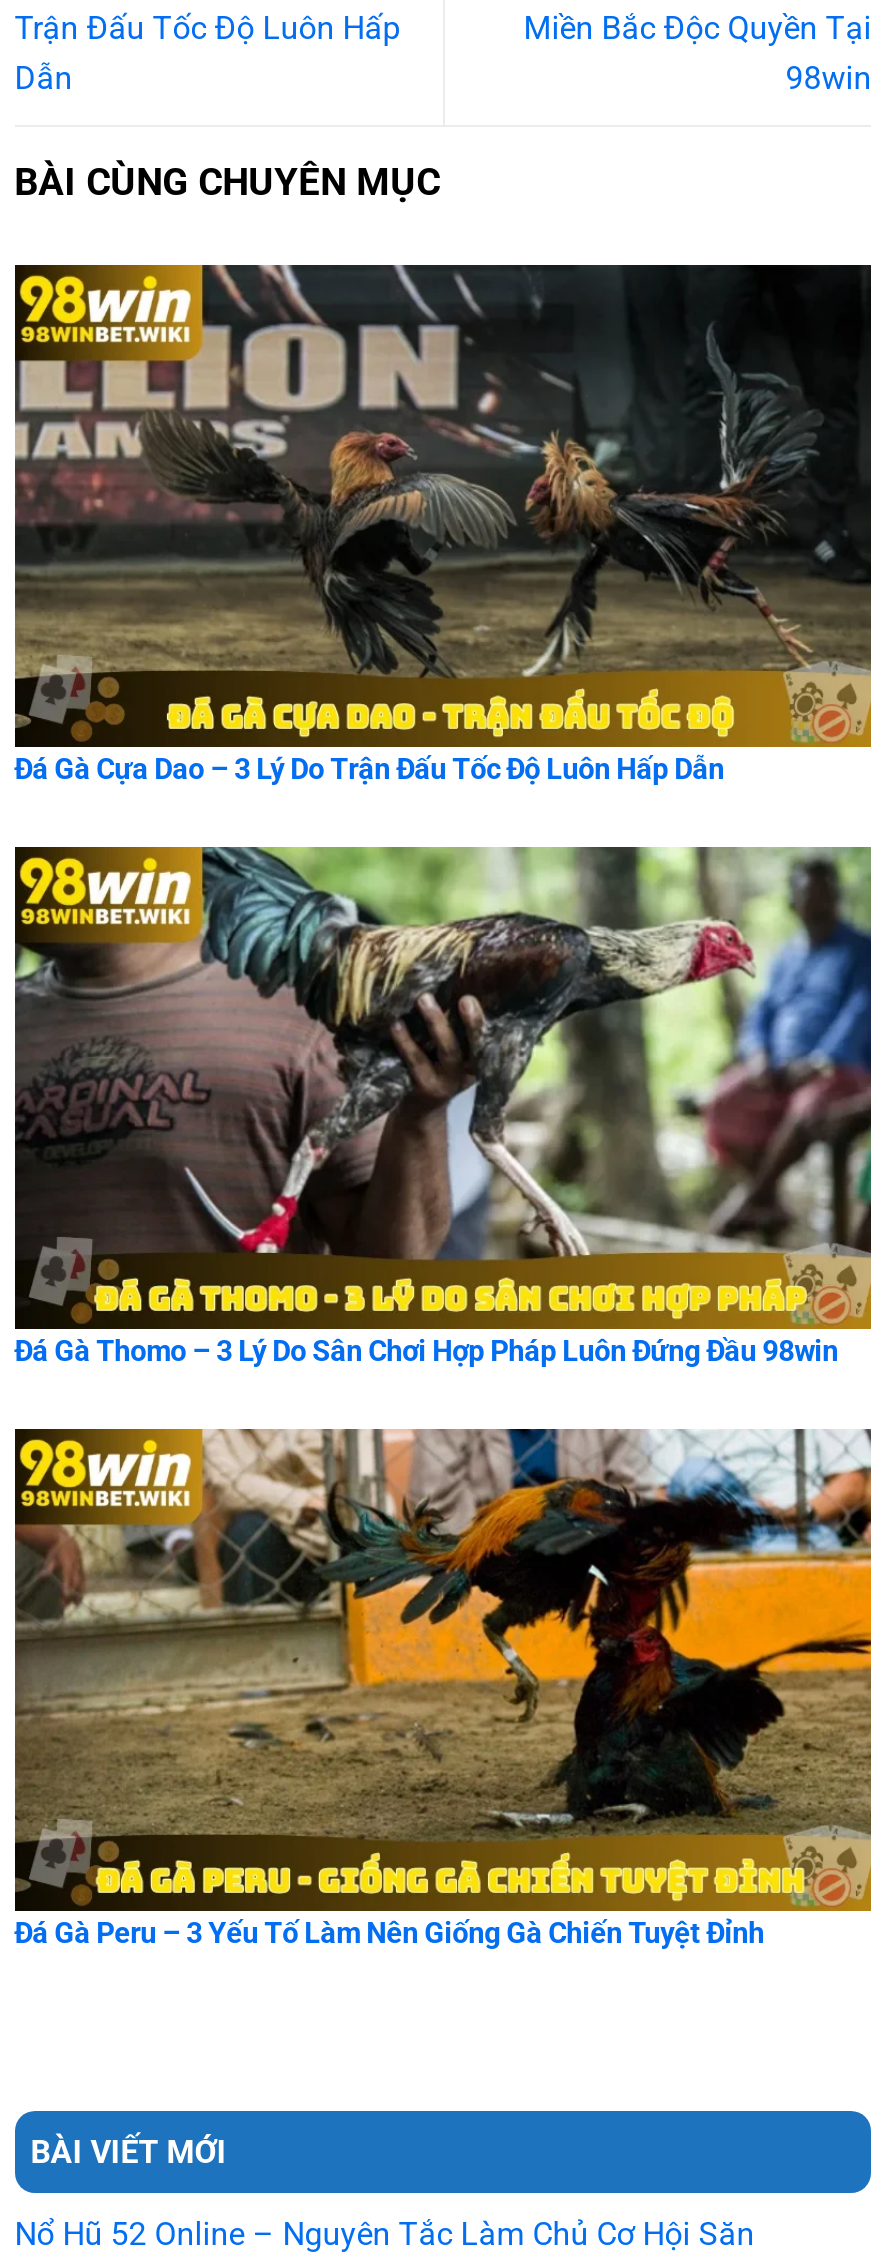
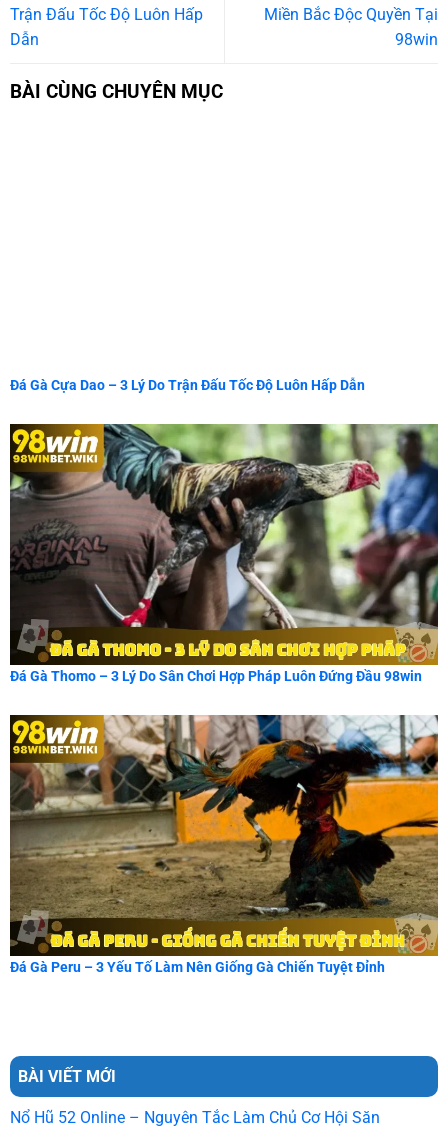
- [image]
